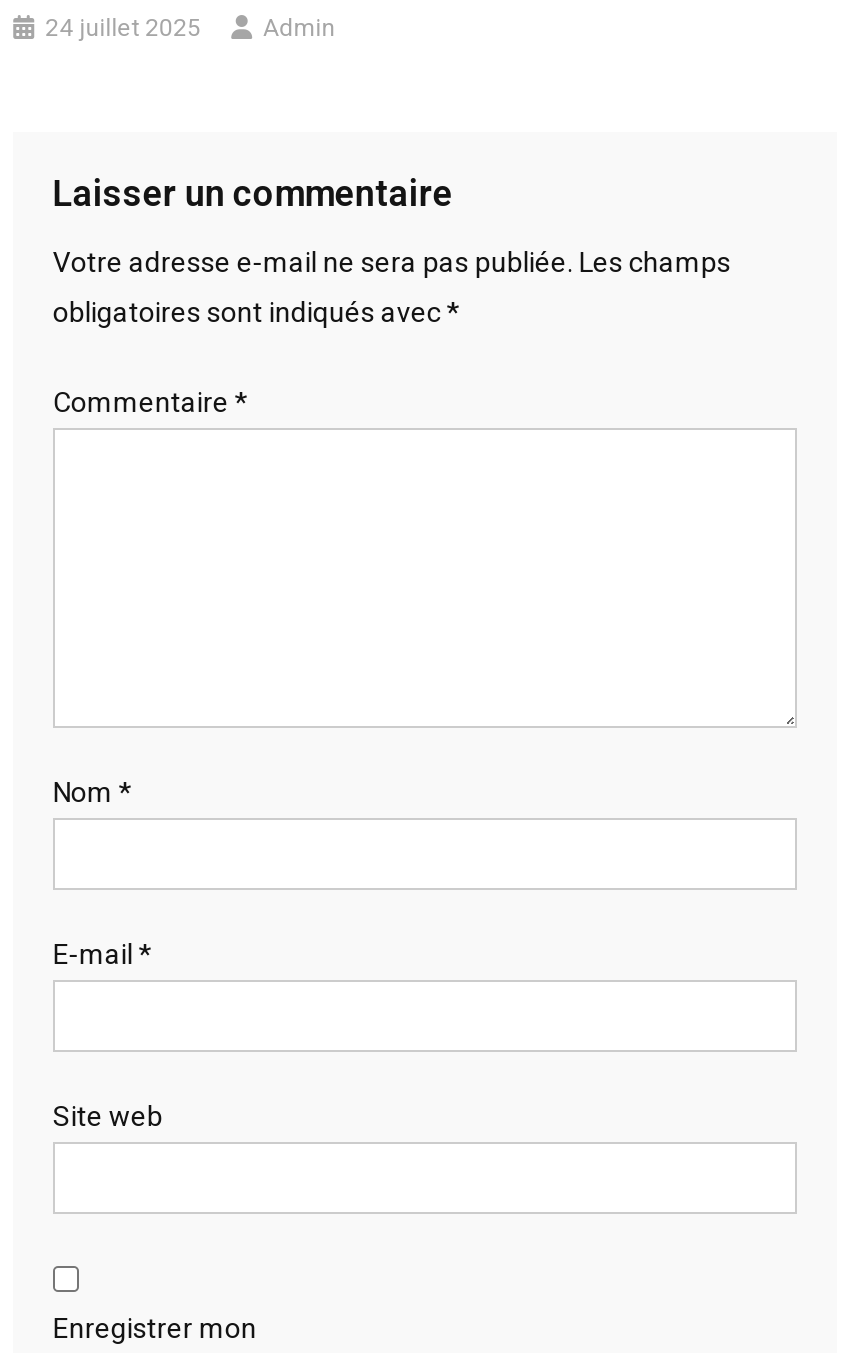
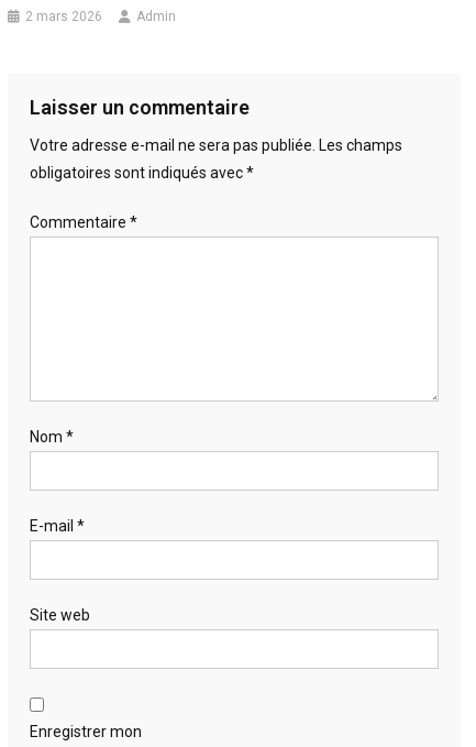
- 24 juillet 2025
+ 2 mars 2026
